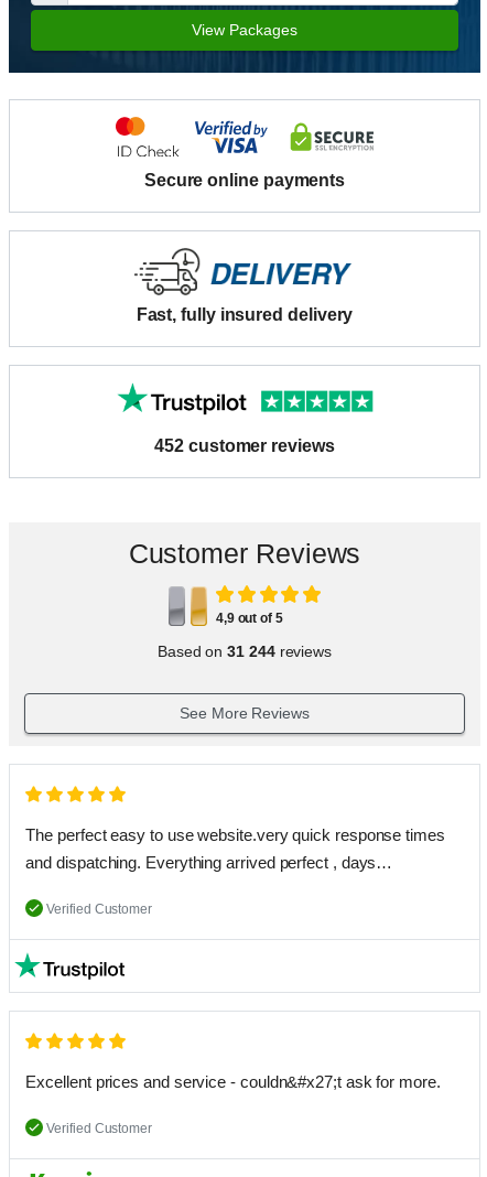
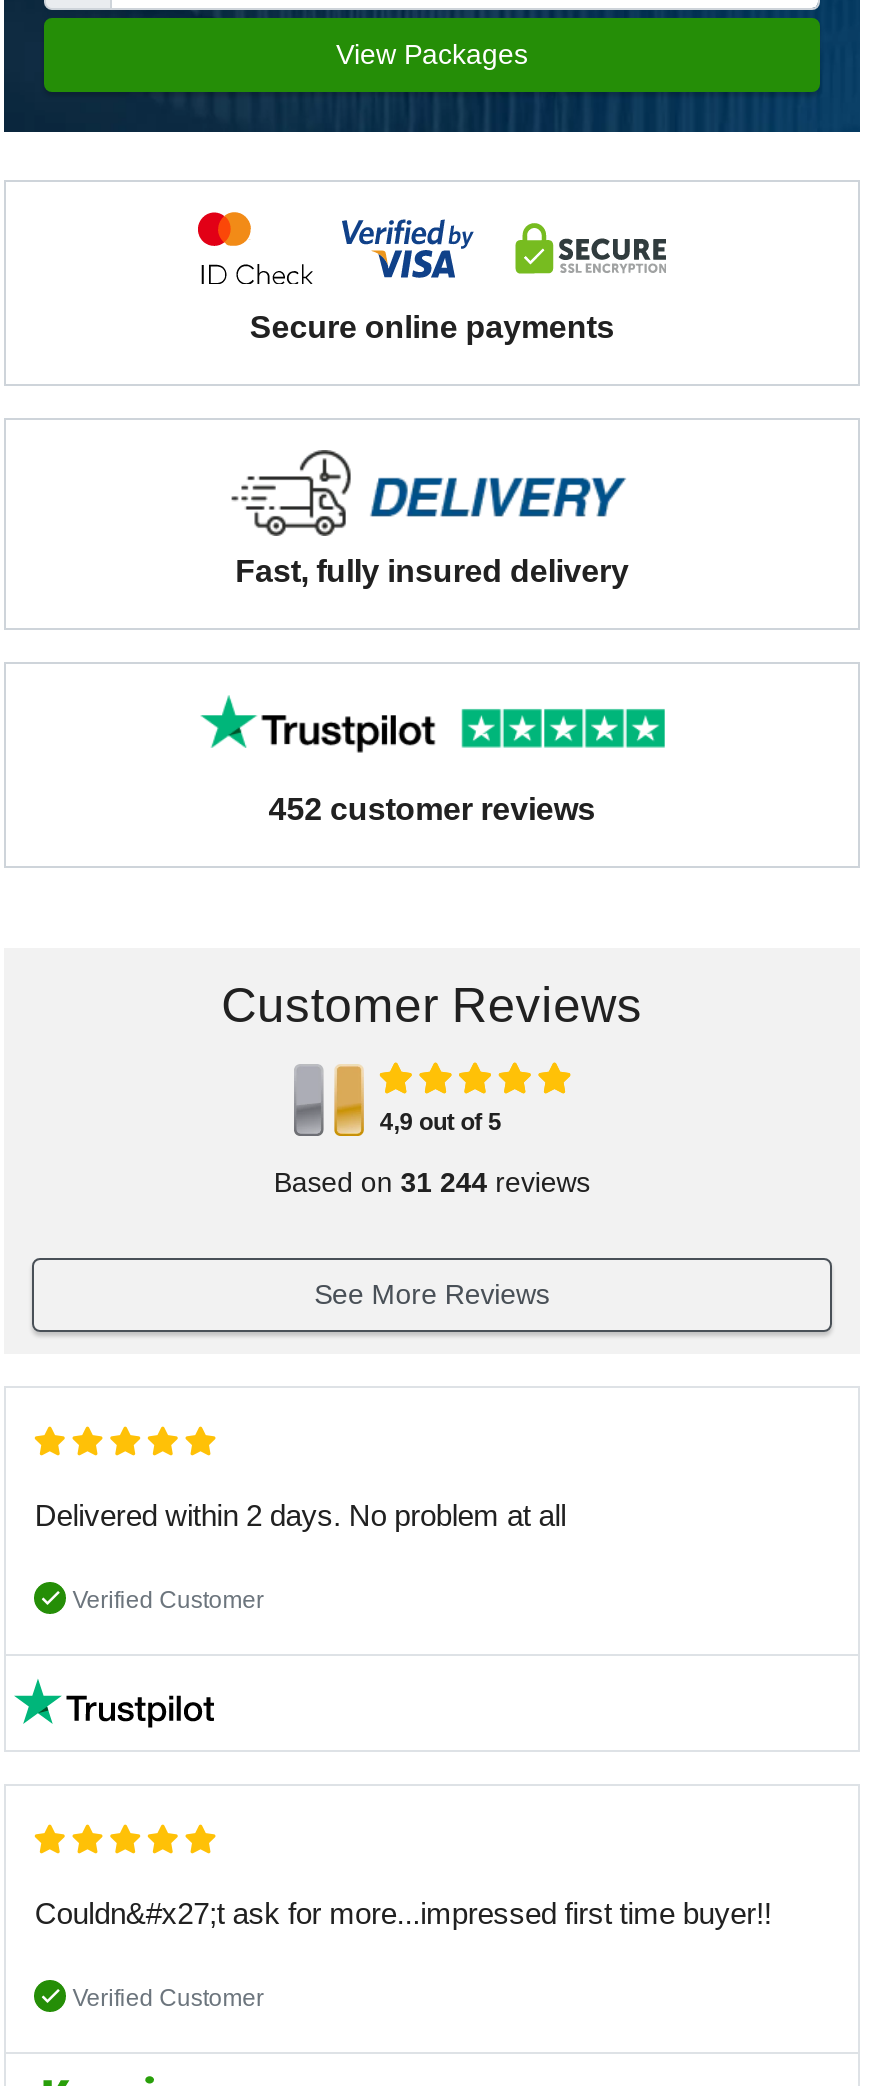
- The perfect easy to use website.very quick response times
- and dispatching. Everything arrived perfect , days…
+ Delivered within 2 days. No problem at all

- Excellent prices and service - couldn&#x27;t ask for more.
+ Couldn&#x27;t ask for more...impressed first time buyer!!
